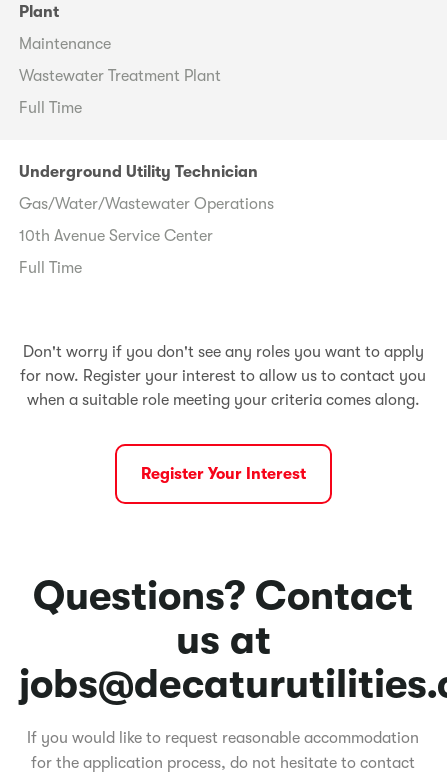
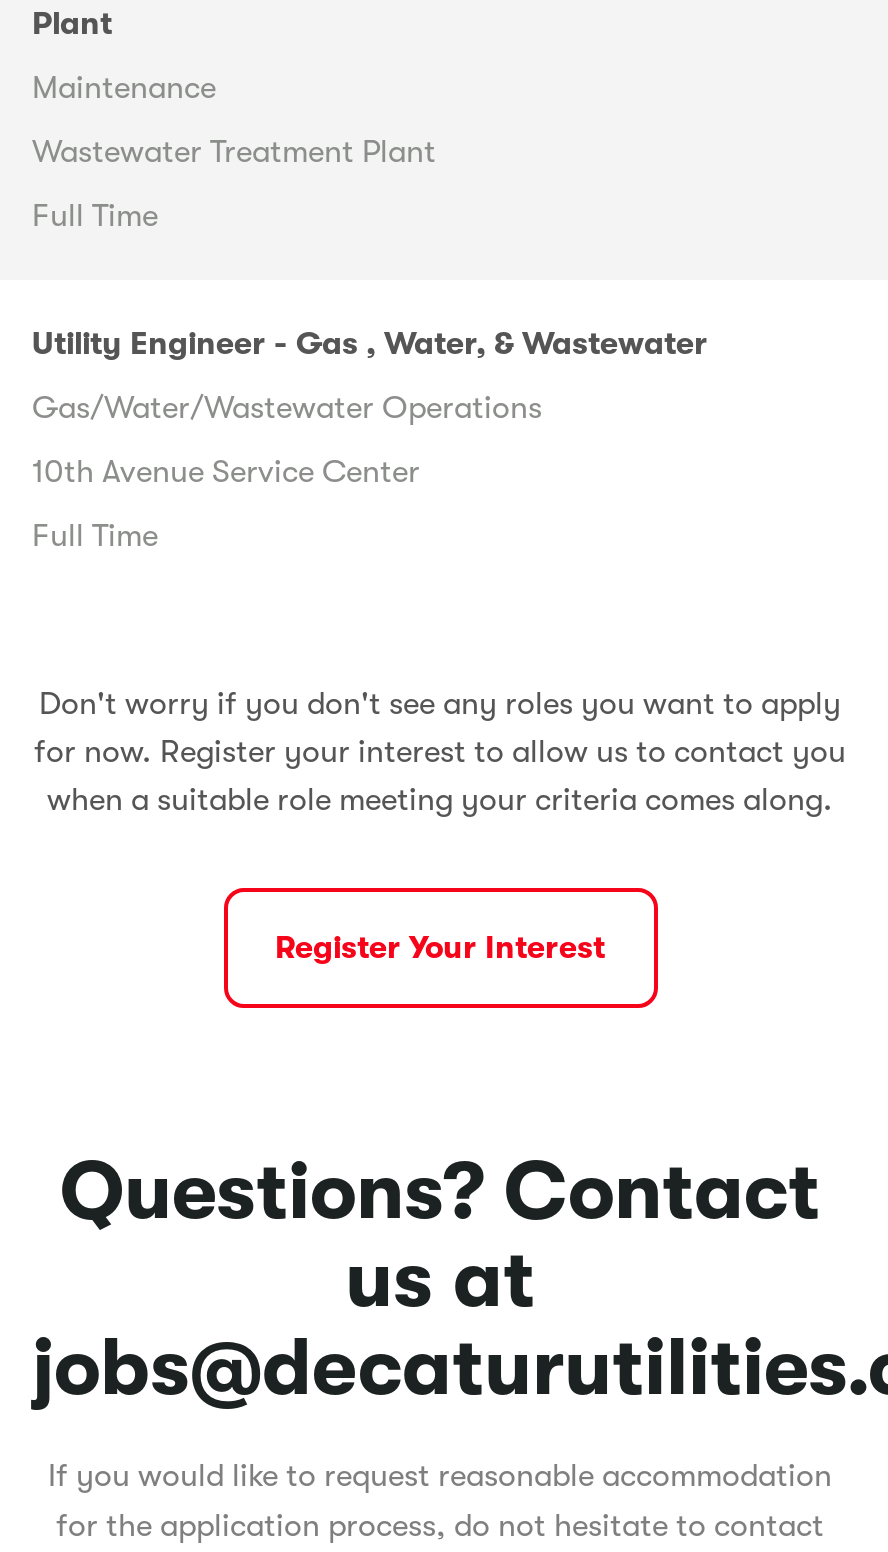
- Underground Utility Technician
+ Utility Engineer - Gas , Water, & Wastewater
